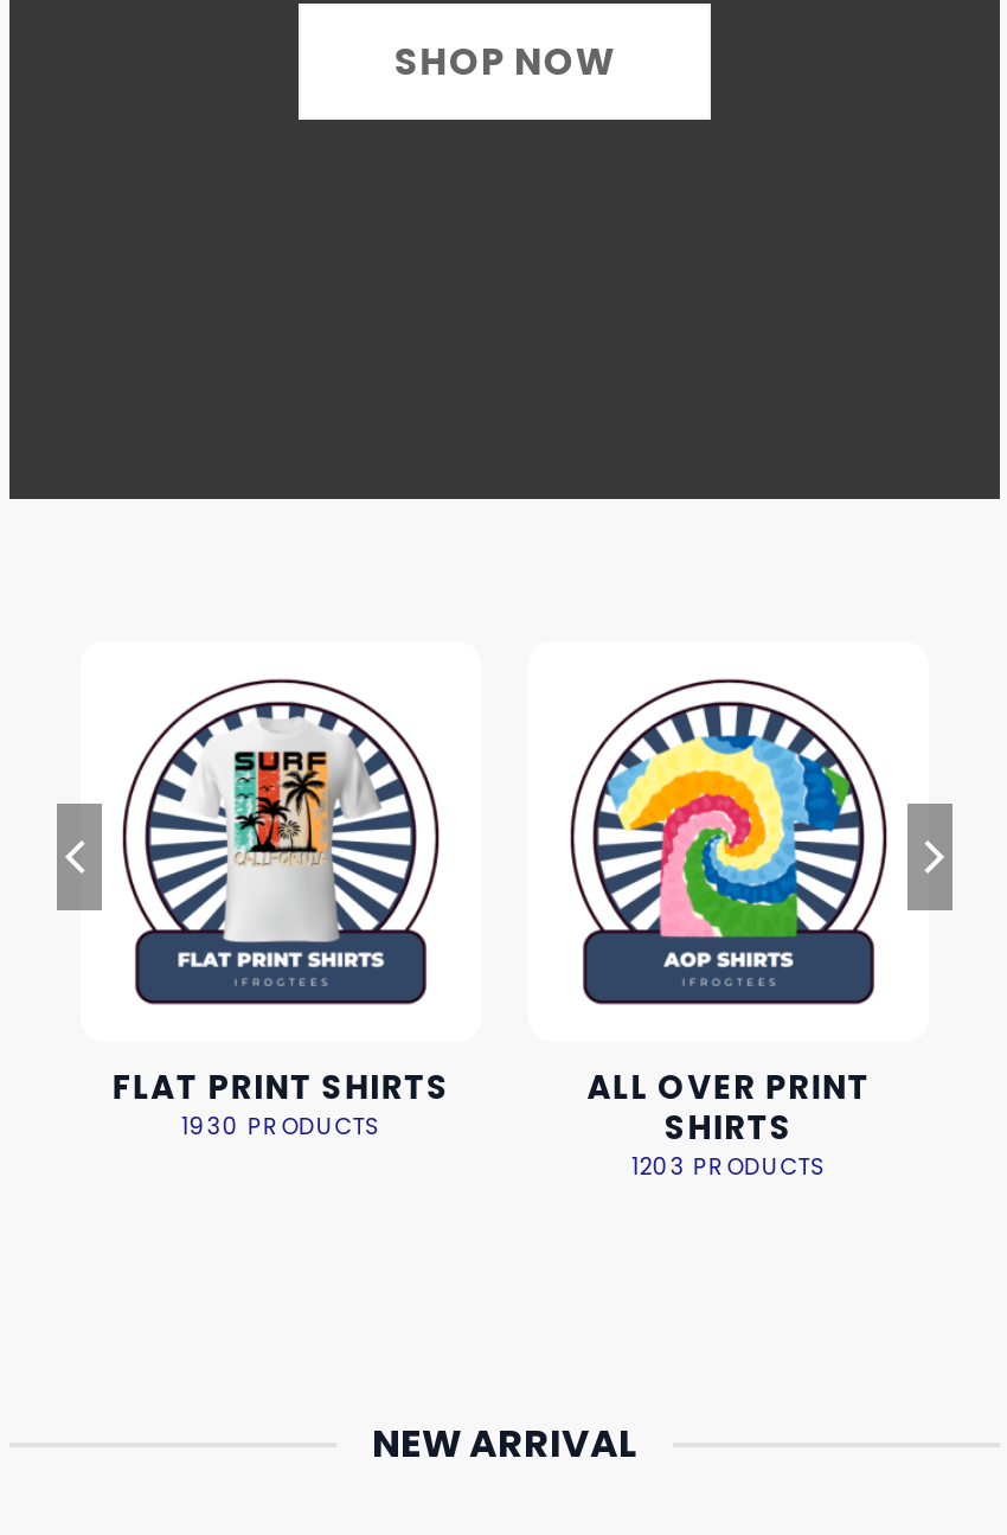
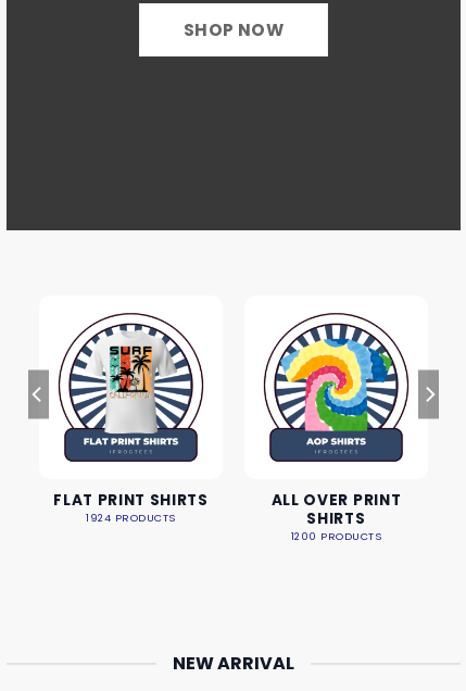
- 1930 PRODUCTS
+ 1924 PRODUCTS

- 1203 PRODUCTS
+ 1200 PRODUCTS
